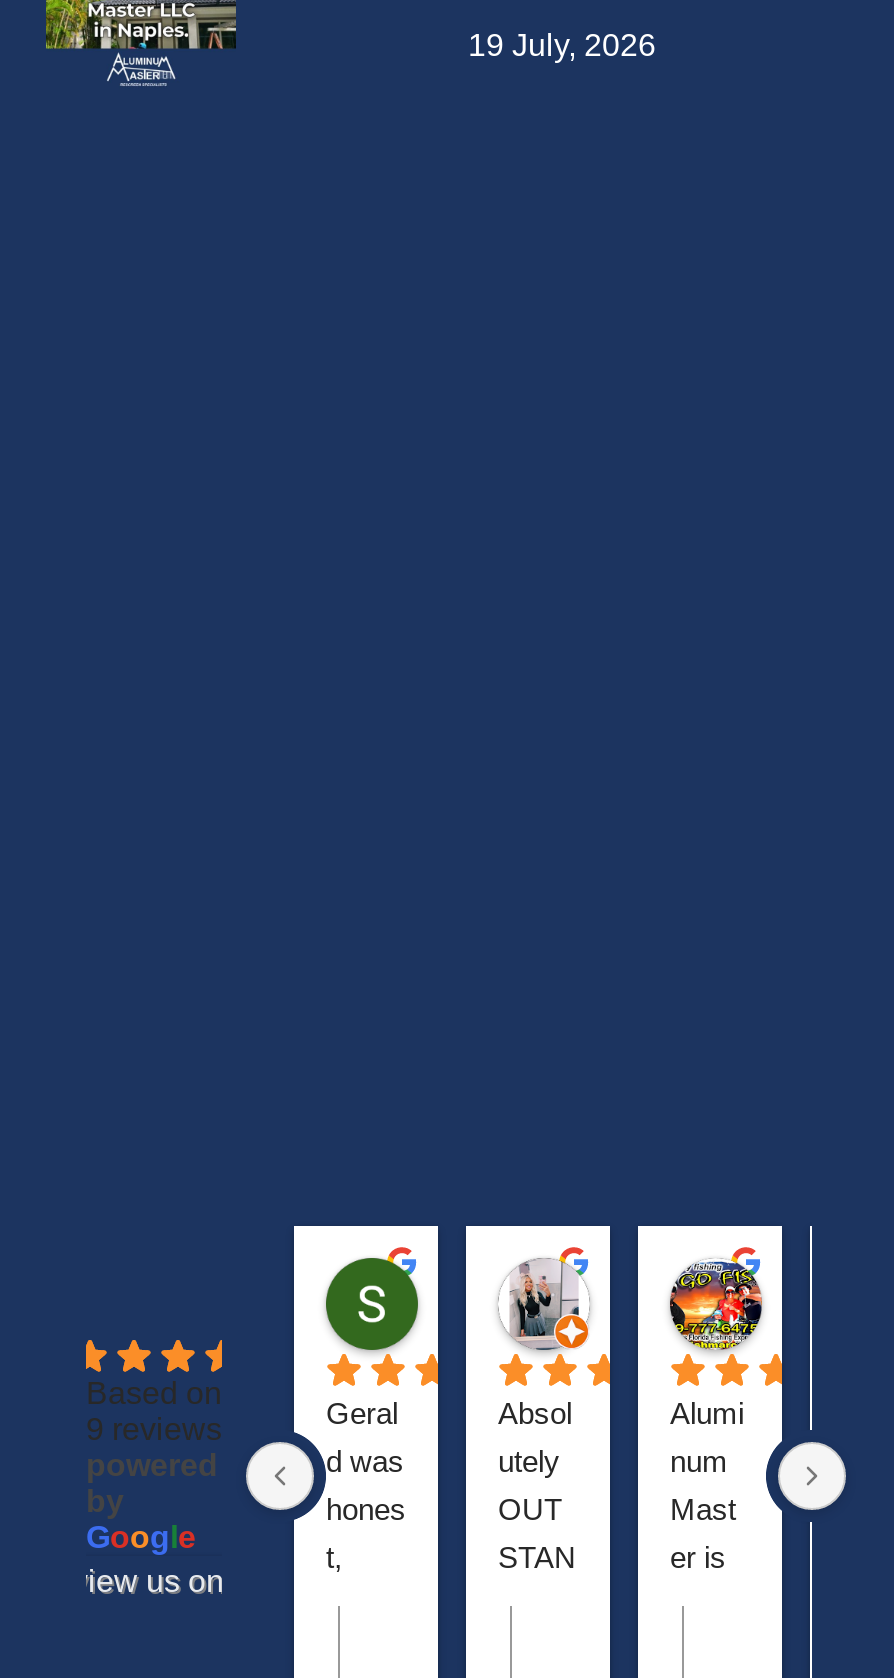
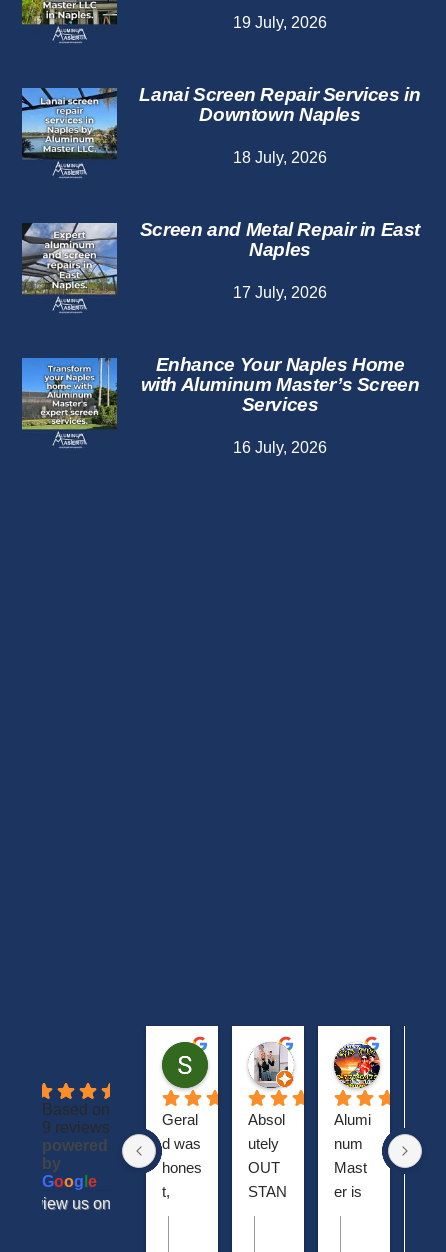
+ [image]
+ Lanai Screen Repair Services in
+ Downtown Naples
+ 18 July, 2026

+ [image]
+ Screen and Metal Repair in East
+ Naples
+ 17 July, 2026

+ [image]
+ Enhance Your Naples Home
+ with Aluminum Master’s Screen
+ Services
+ 16 July, 2026
